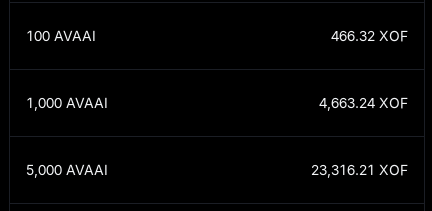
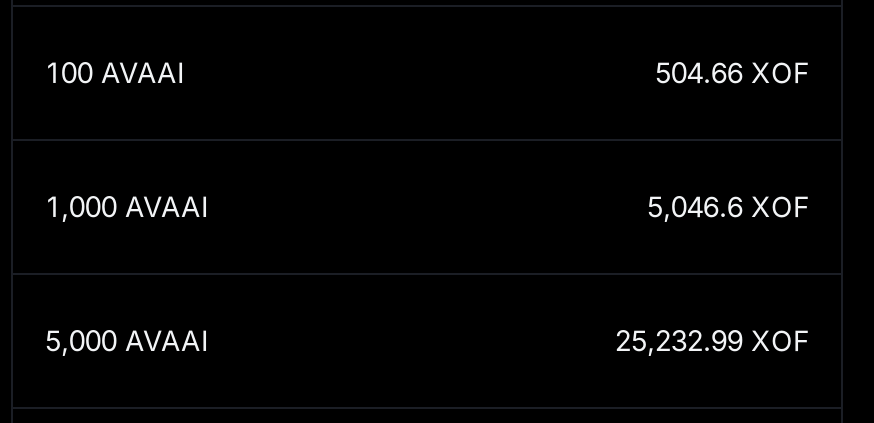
- 466.32 XOF
+ 504.66 XOF

- 4,663.24 XOF
+ 5,046.6 XOF

- 23,316.21 XOF
+ 25,232.99 XOF
